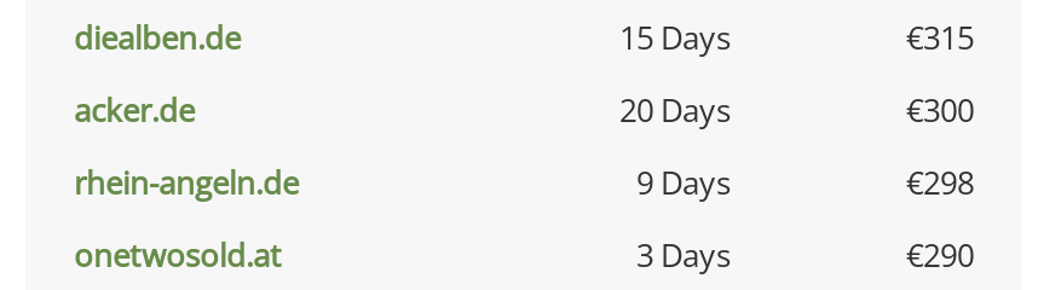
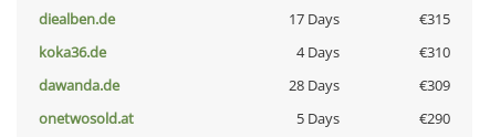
- 15 Days
+ 17 Days

- acker.de
- 20 Days
- €300
+ koka36.de
+ 4 Days
+ €310

- rhein-angeln.de
- 9 Days
- €298
+ dawanda.de
+ 28 Days
+ €309

- 3 Days
+ 5 Days
